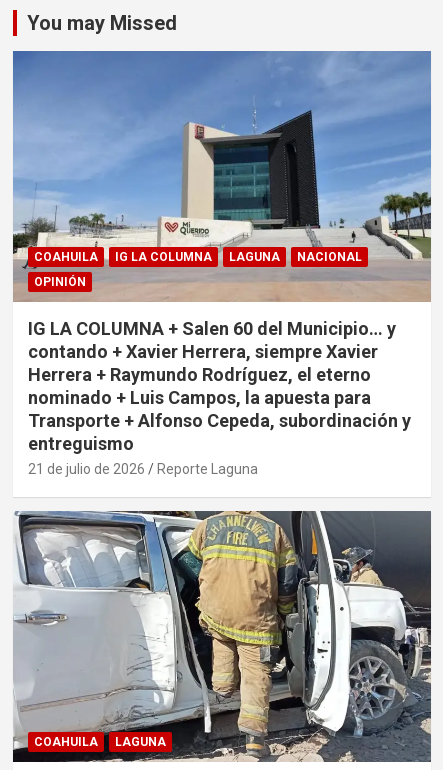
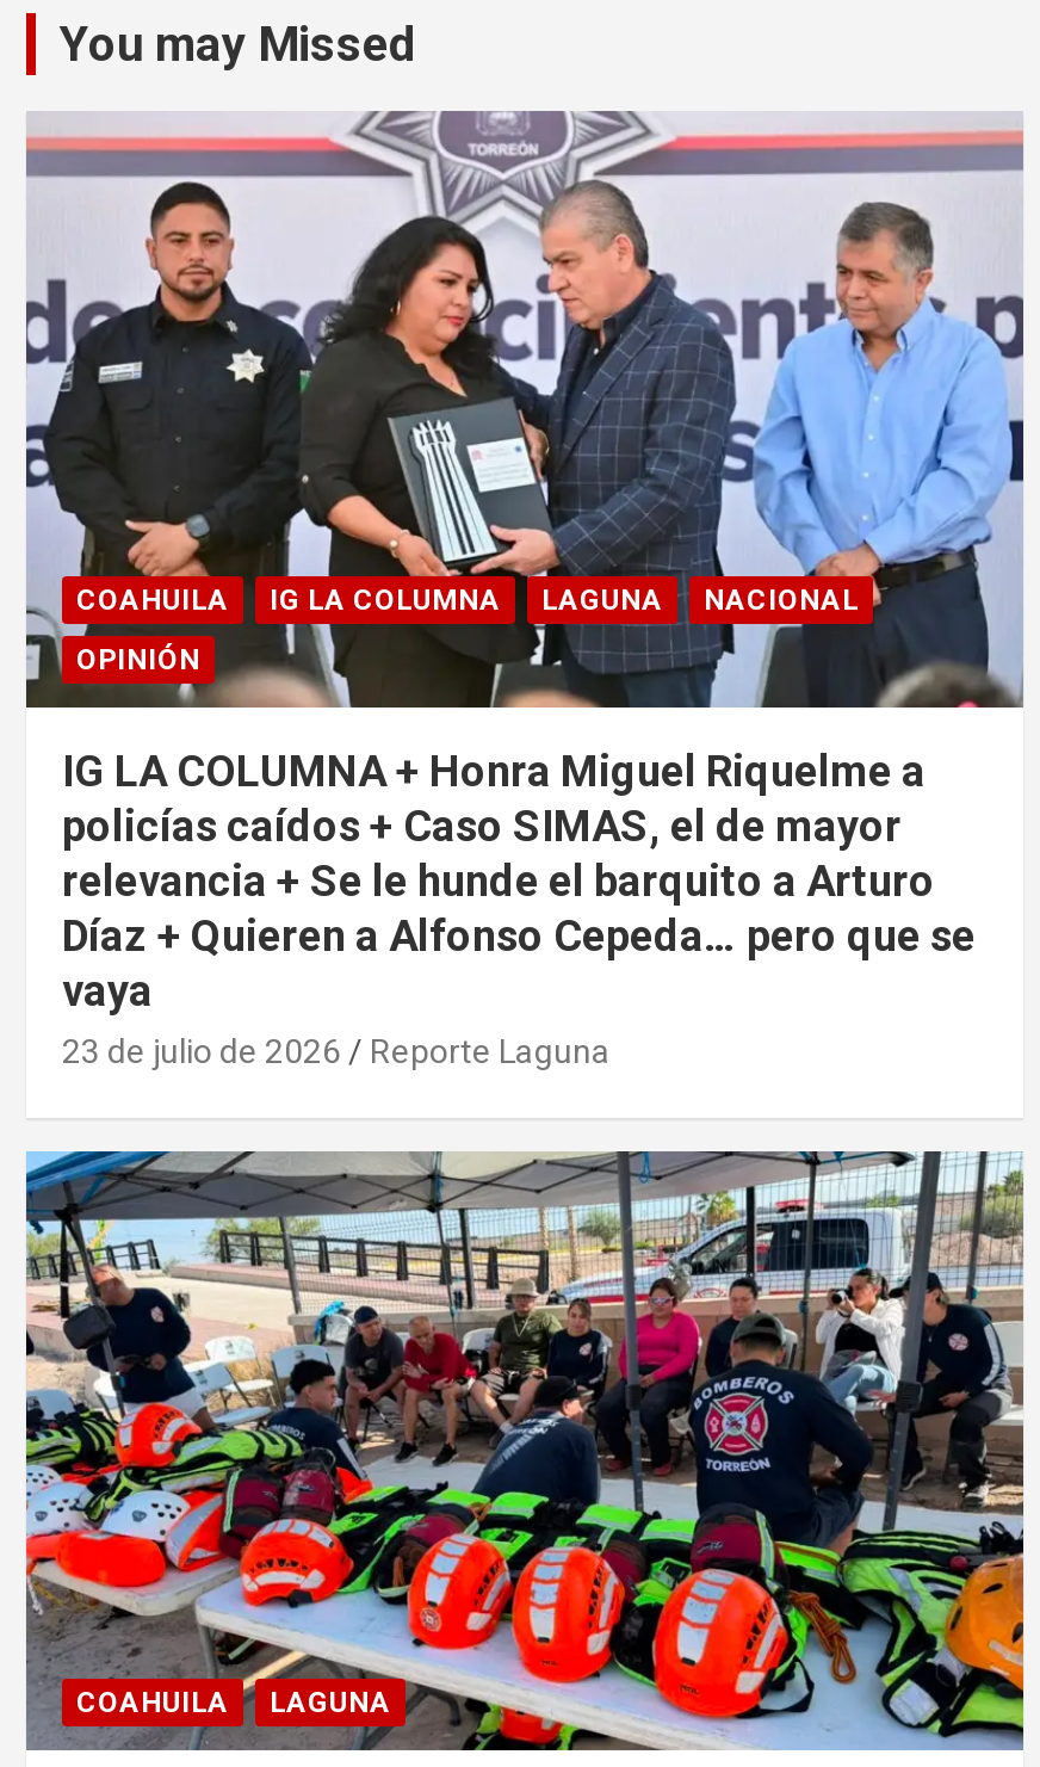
- [image]
- IG LA COLUMNA + Salen 60 del Municipio… y
- contando + Xavier Herrera, siempre Xavier
- Herrera + Raymundo Rodríguez, el eterno
- nominado + Luis Campos, la apuesta para
- Transporte + Alfonso Cepeda, subordinación y
- entreguismo
- 21 de julio de 2026
+ [image]
+ IG LA COLUMNA + Honra Miguel Riquelme a
+ policías caídos + Caso SIMAS, el de mayor
+ relevancia + Se le hunde el barquito a Arturo
+ Díaz + Quieren a Alfonso Cepeda… pero que se
+ vaya
+ 23 de julio de 2026

- [image]
+ [image]
